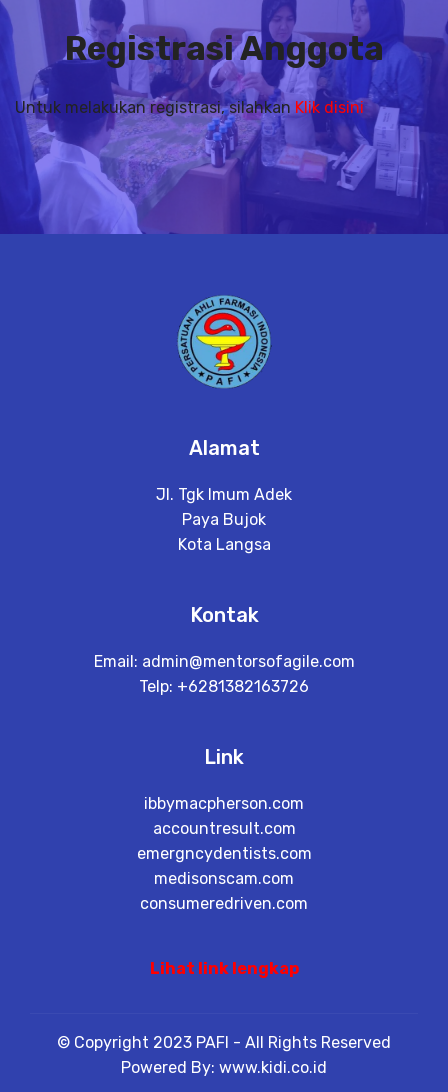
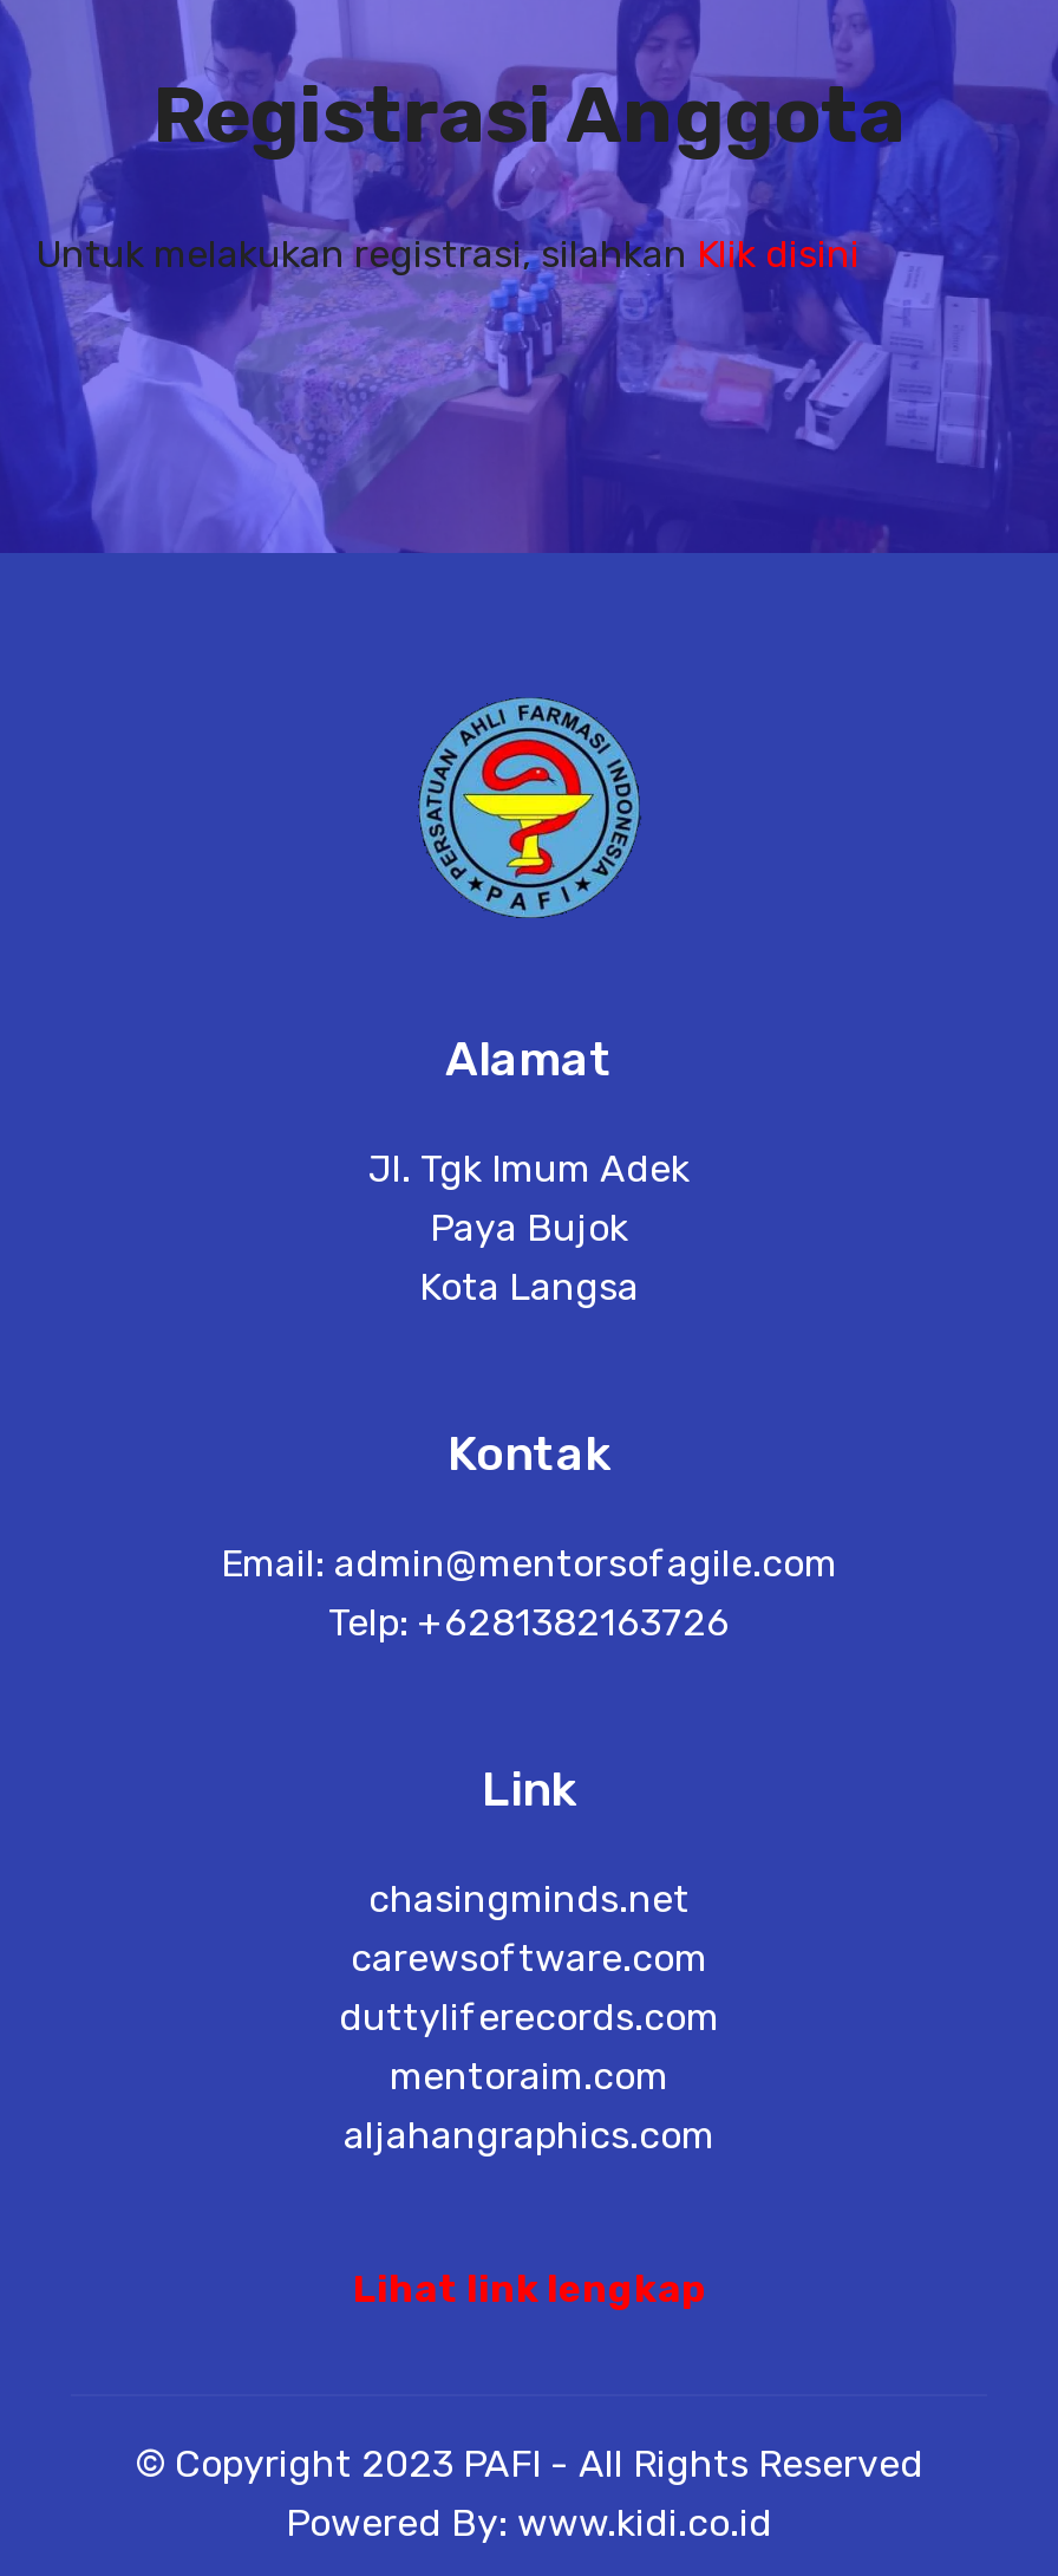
- ibbymacpherson.com
- accountresult.com
- emergncydentists.com
- medisonscam.com
- consumeredriven.com
+ chasingminds.net
+ carewsoftware.com
+ duttyliferecords.com
+ mentoraim.com
+ aljahangraphics.com
